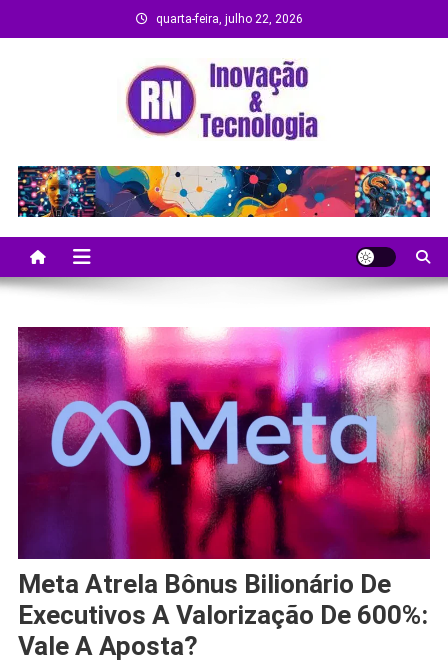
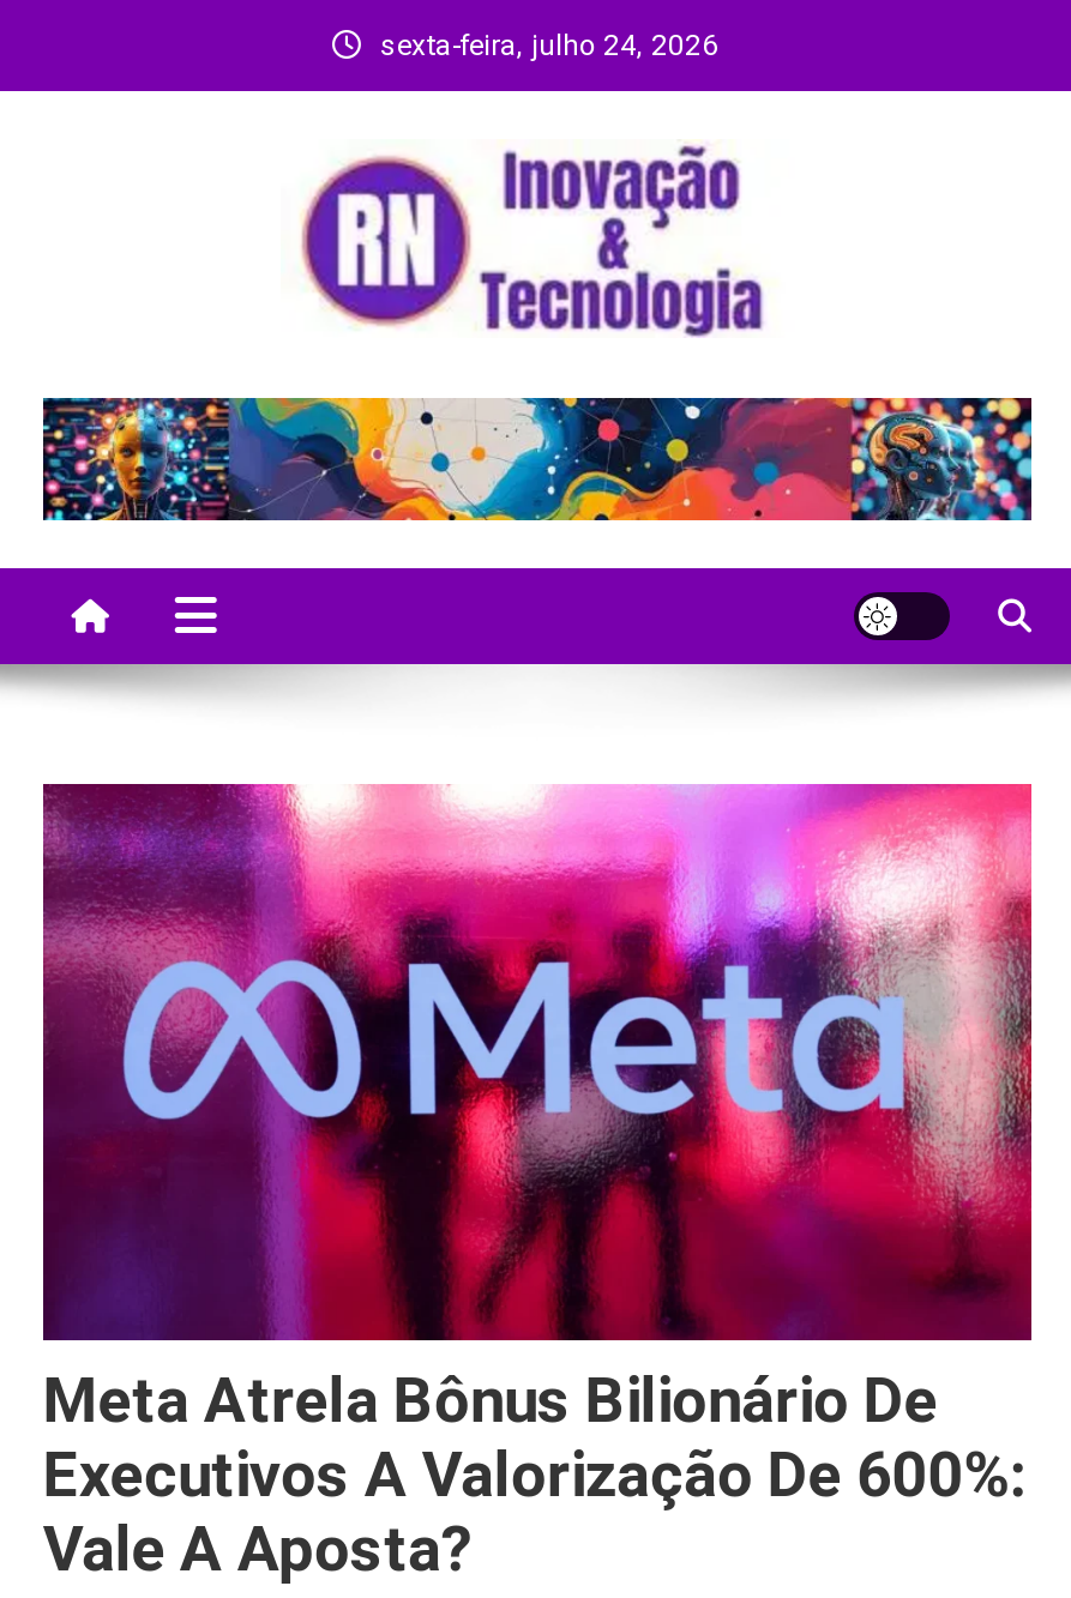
- quarta-feira, julho 22, 2026
+ sexta-feira, julho 24, 2026
